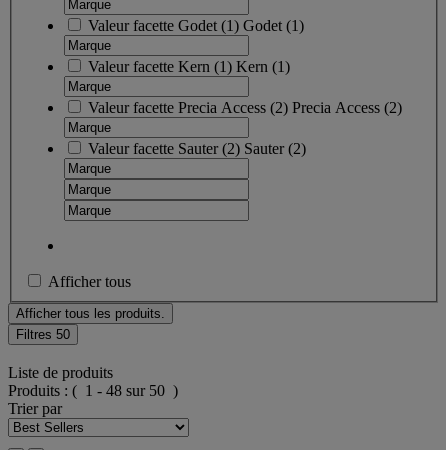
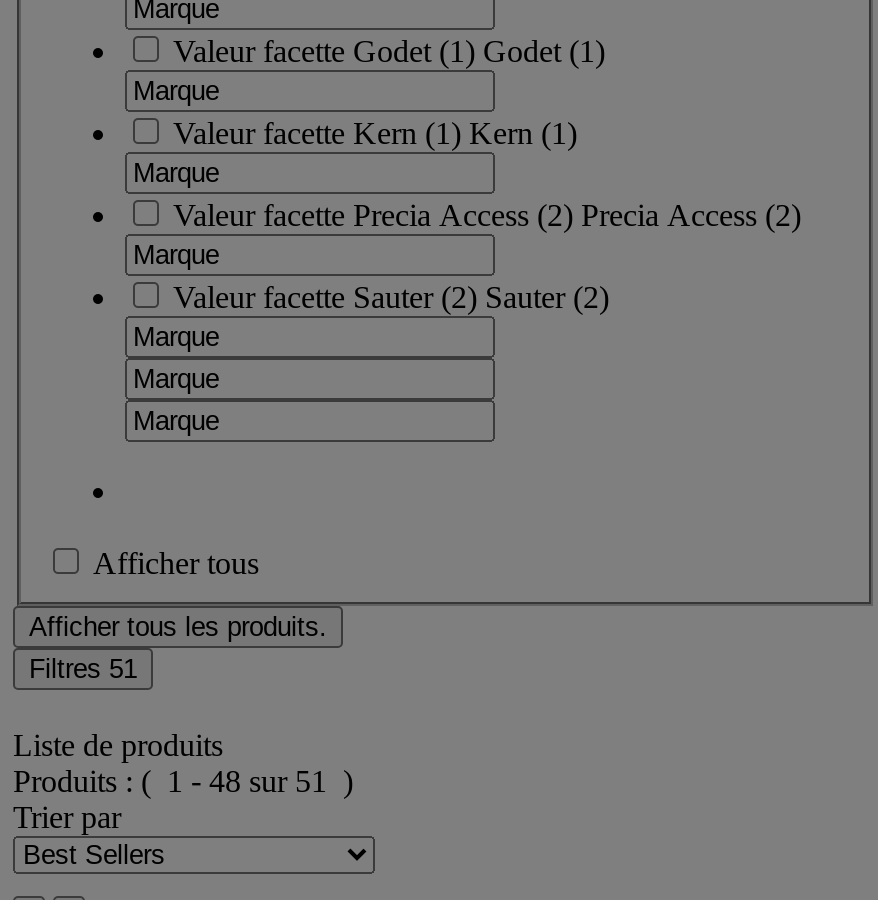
- Filtres 50
+ Filtres 51

- Produits : ( 1 - 48 sur 50 )
+ Produits : ( 1 - 48 sur 51 )
